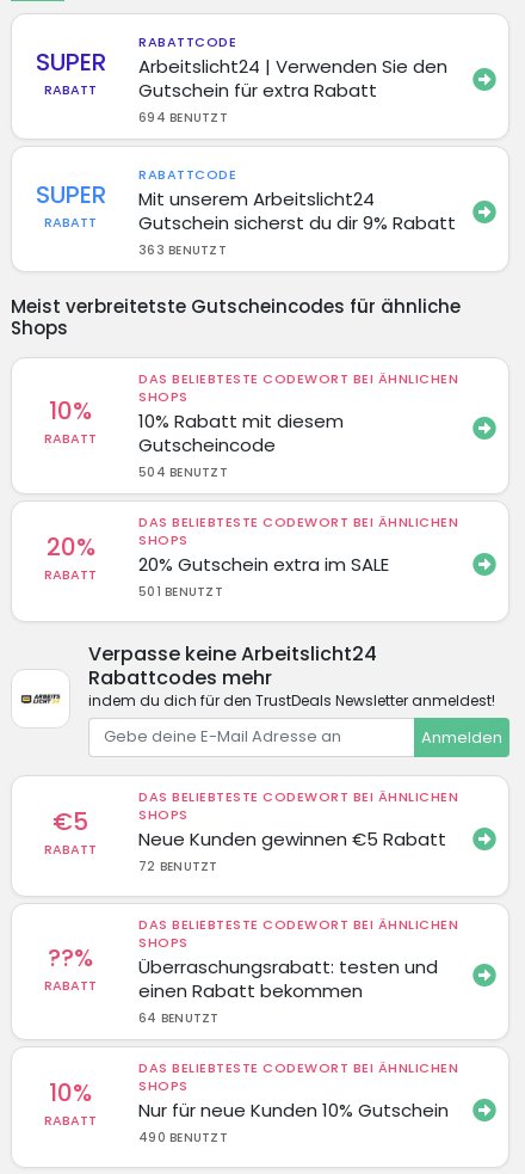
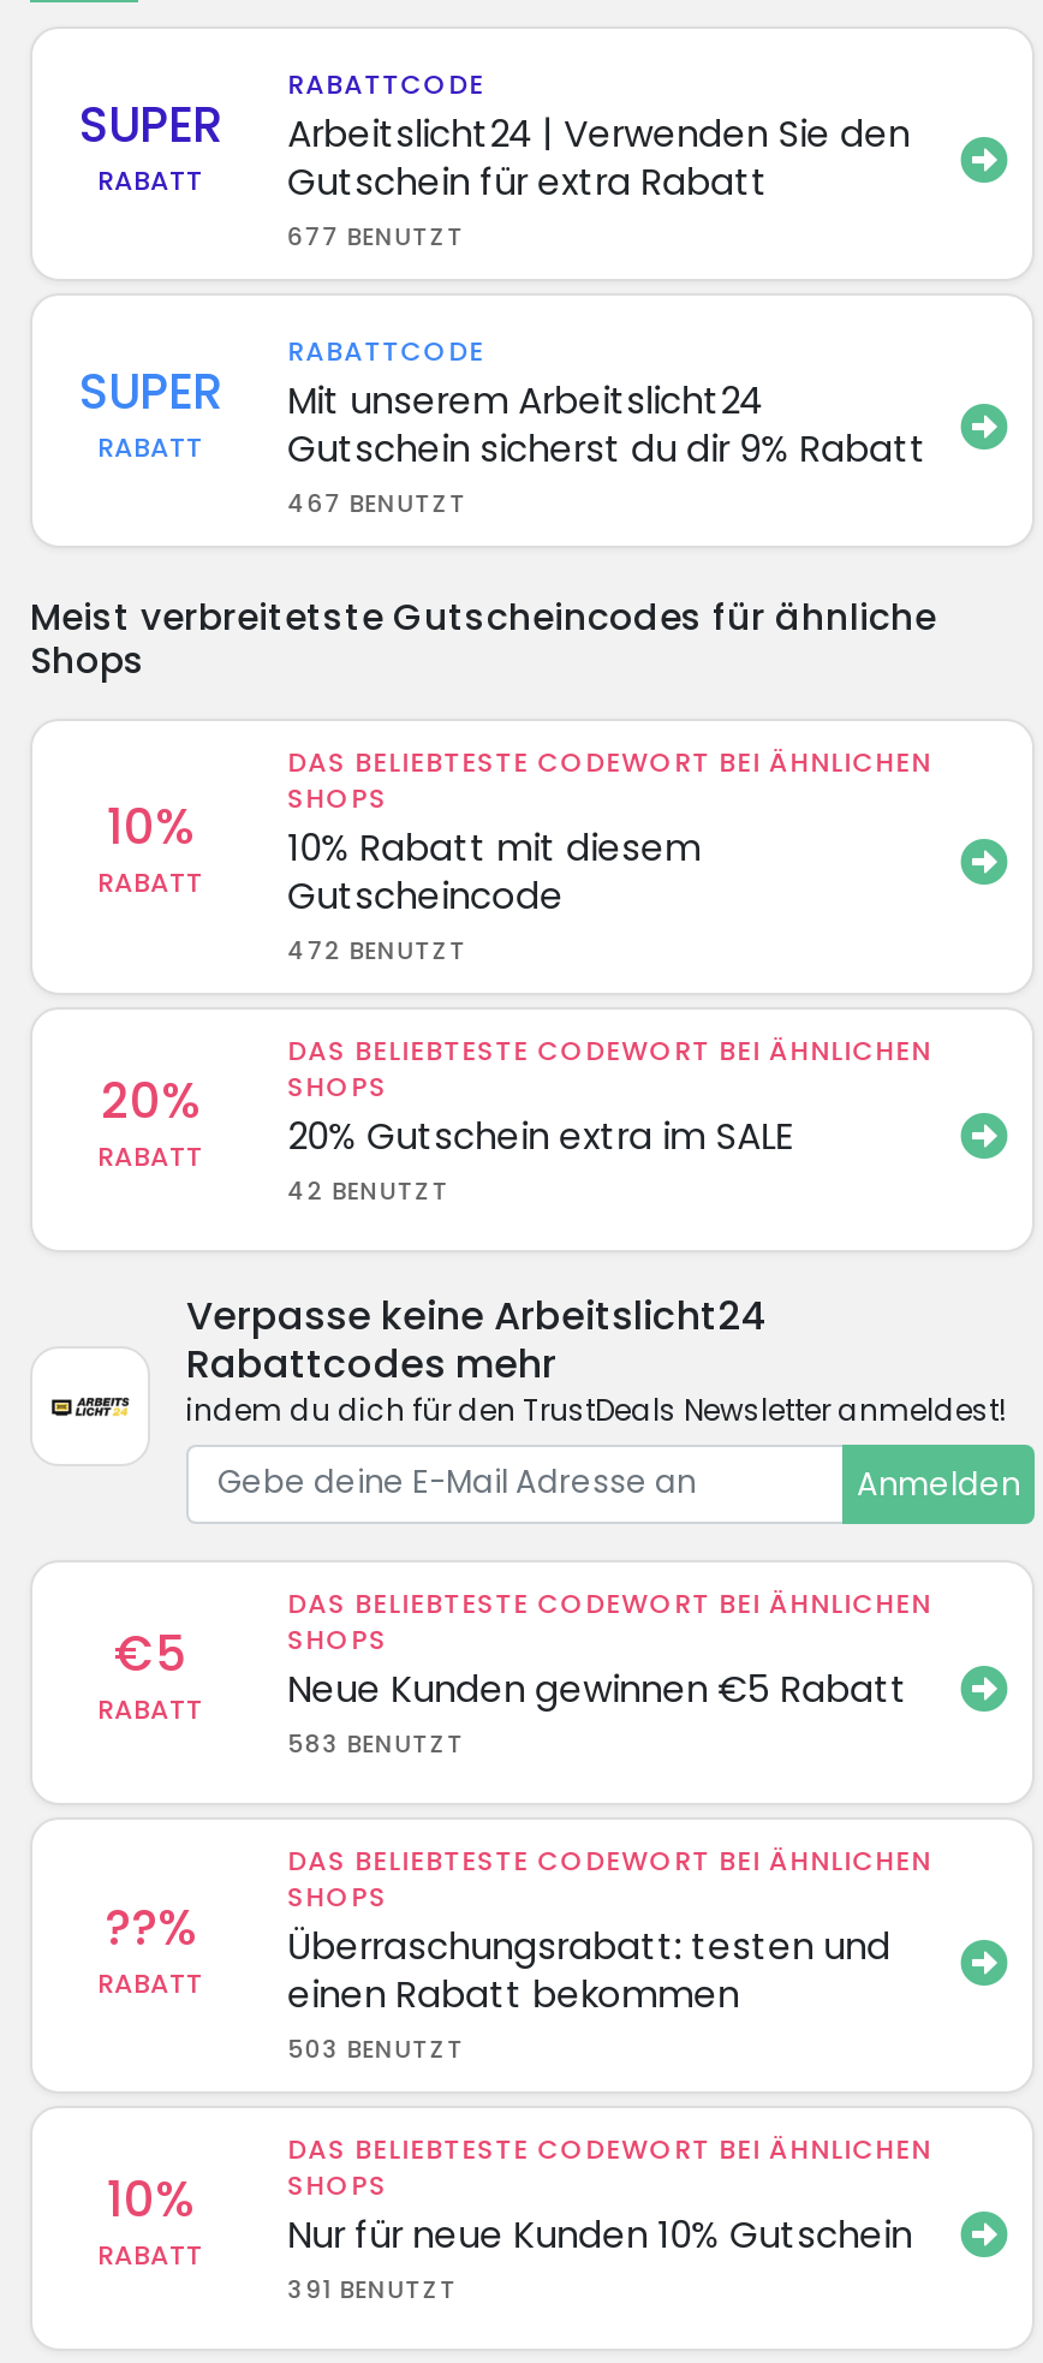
- 694 BENUTZT
+ 677 BENUTZT

- 363 BENUTZT
+ 467 BENUTZT

- 504 BENUTZT
+ 472 BENUTZT

- 501 BENUTZT
+ 42 BENUTZT

- 72 BENUTZT
+ 583 BENUTZT

- 64 BENUTZT
+ 503 BENUTZT

- 490 BENUTZT
+ 391 BENUTZT
